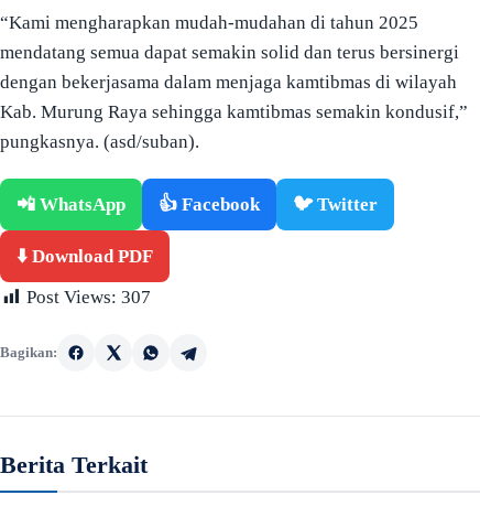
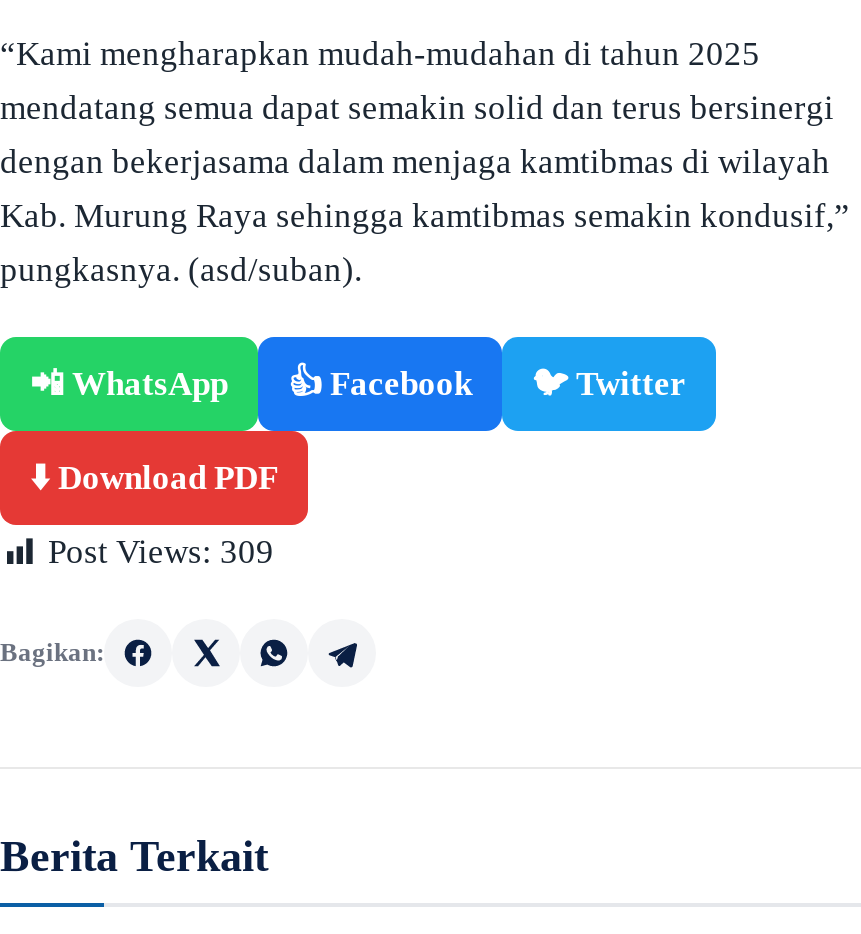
- Post Views: 307
+ Post Views: 309
